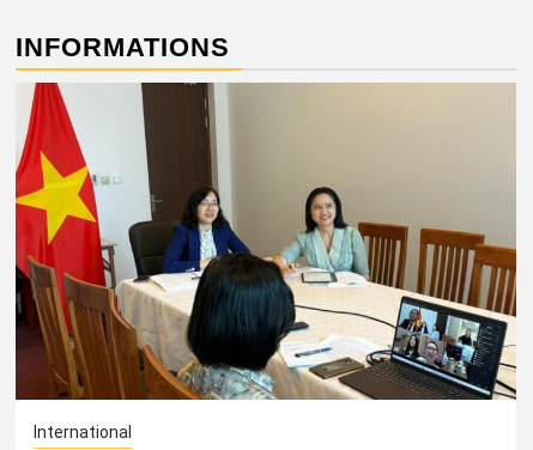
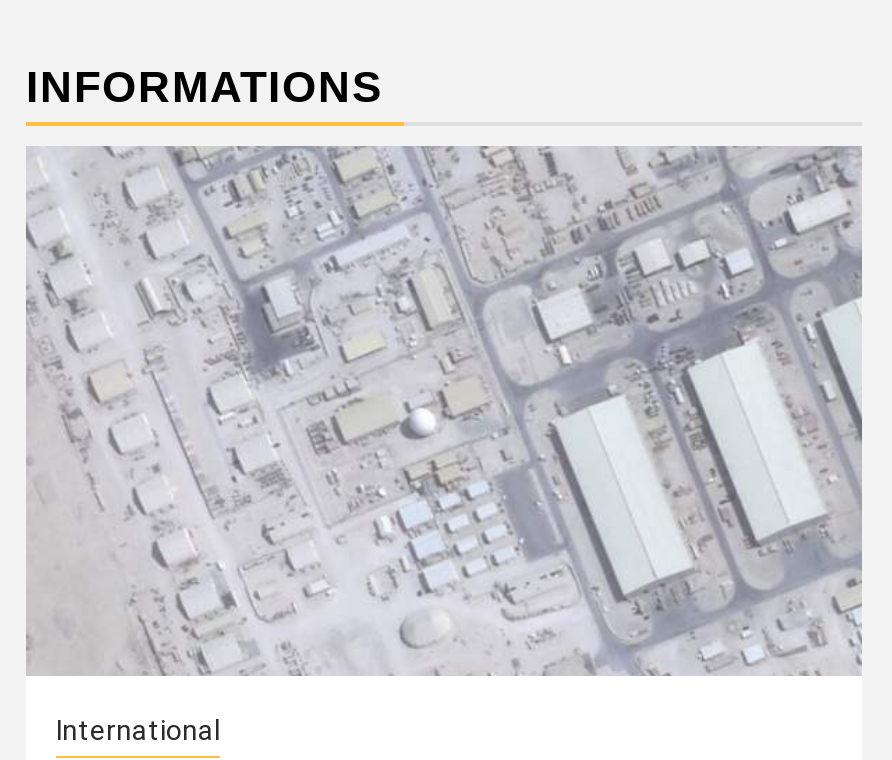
- [image]
+ [image]
